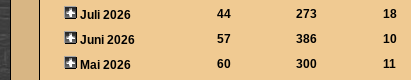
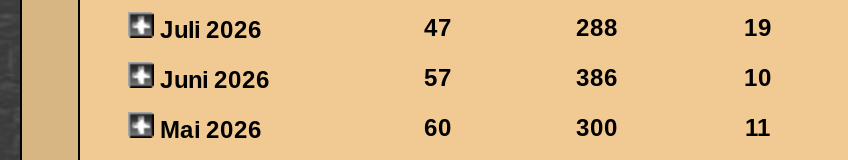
- 44
+ 47

- 273
+ 288

- 18
+ 19
